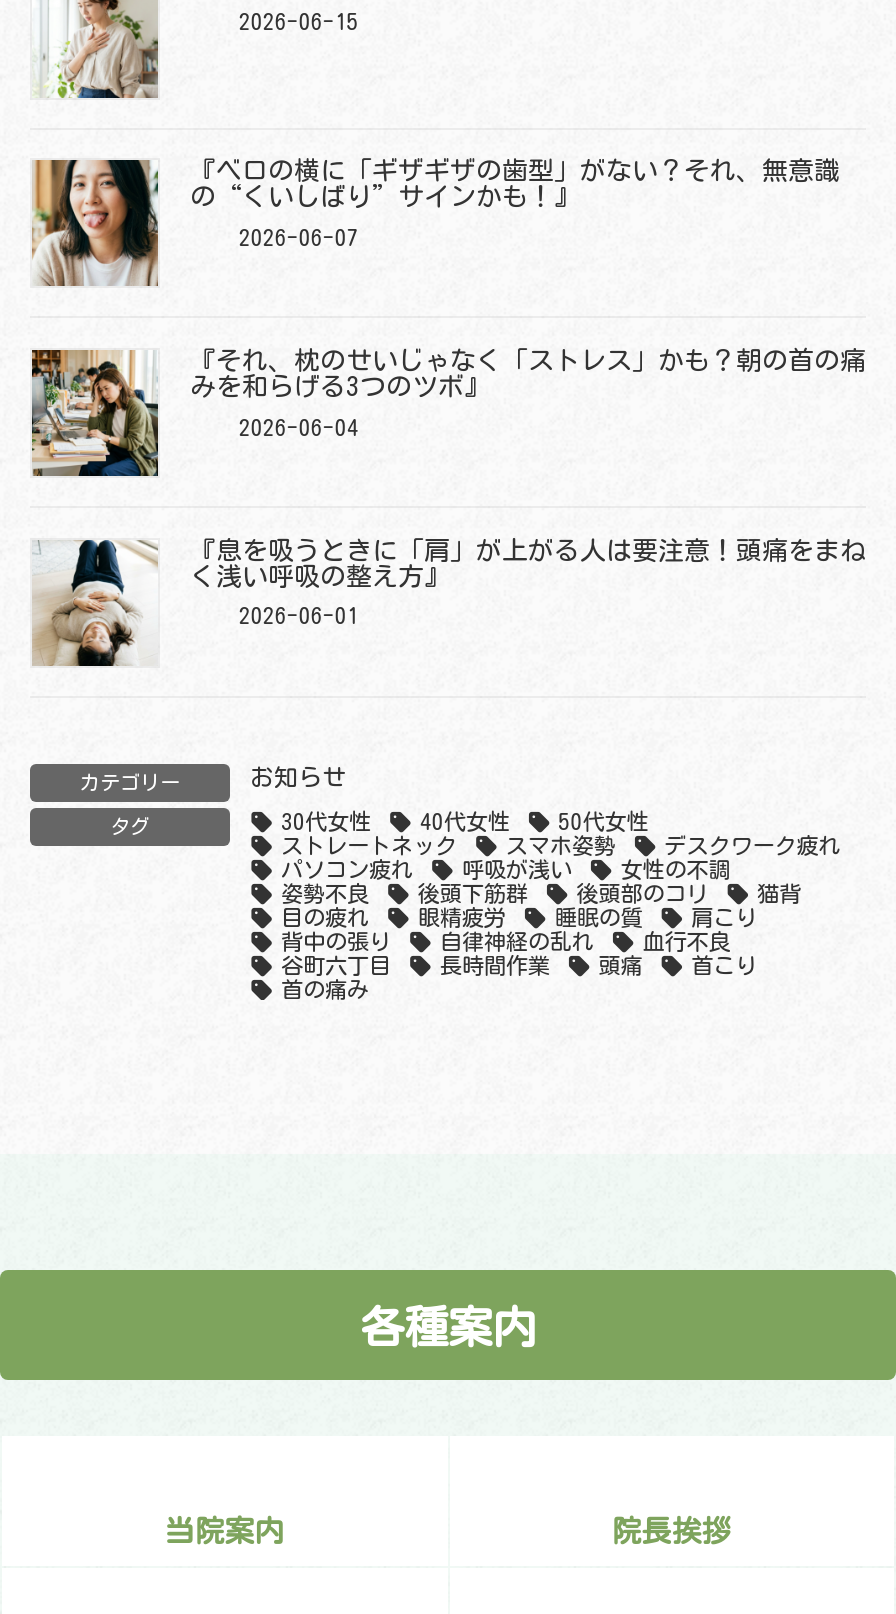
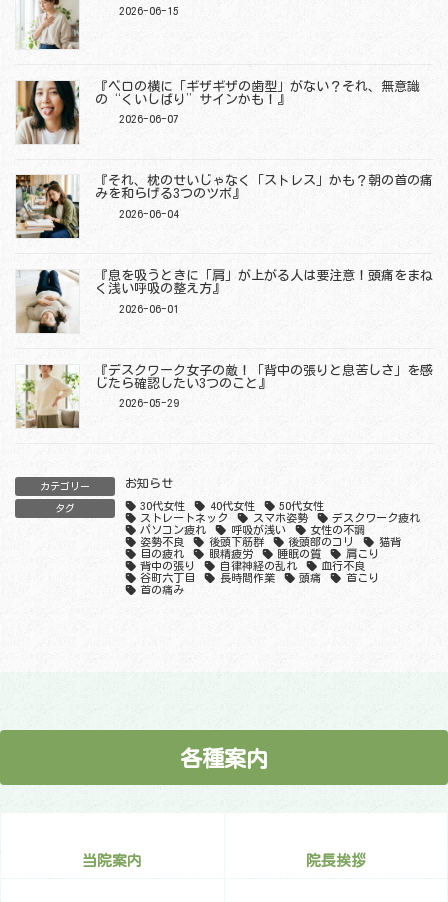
+ [image]
+ 『デスクワーク女子の敵！「背中の張りと息苦しさ」を感
+ じたら確認したい3つのこと』
+ 2026-05-29
